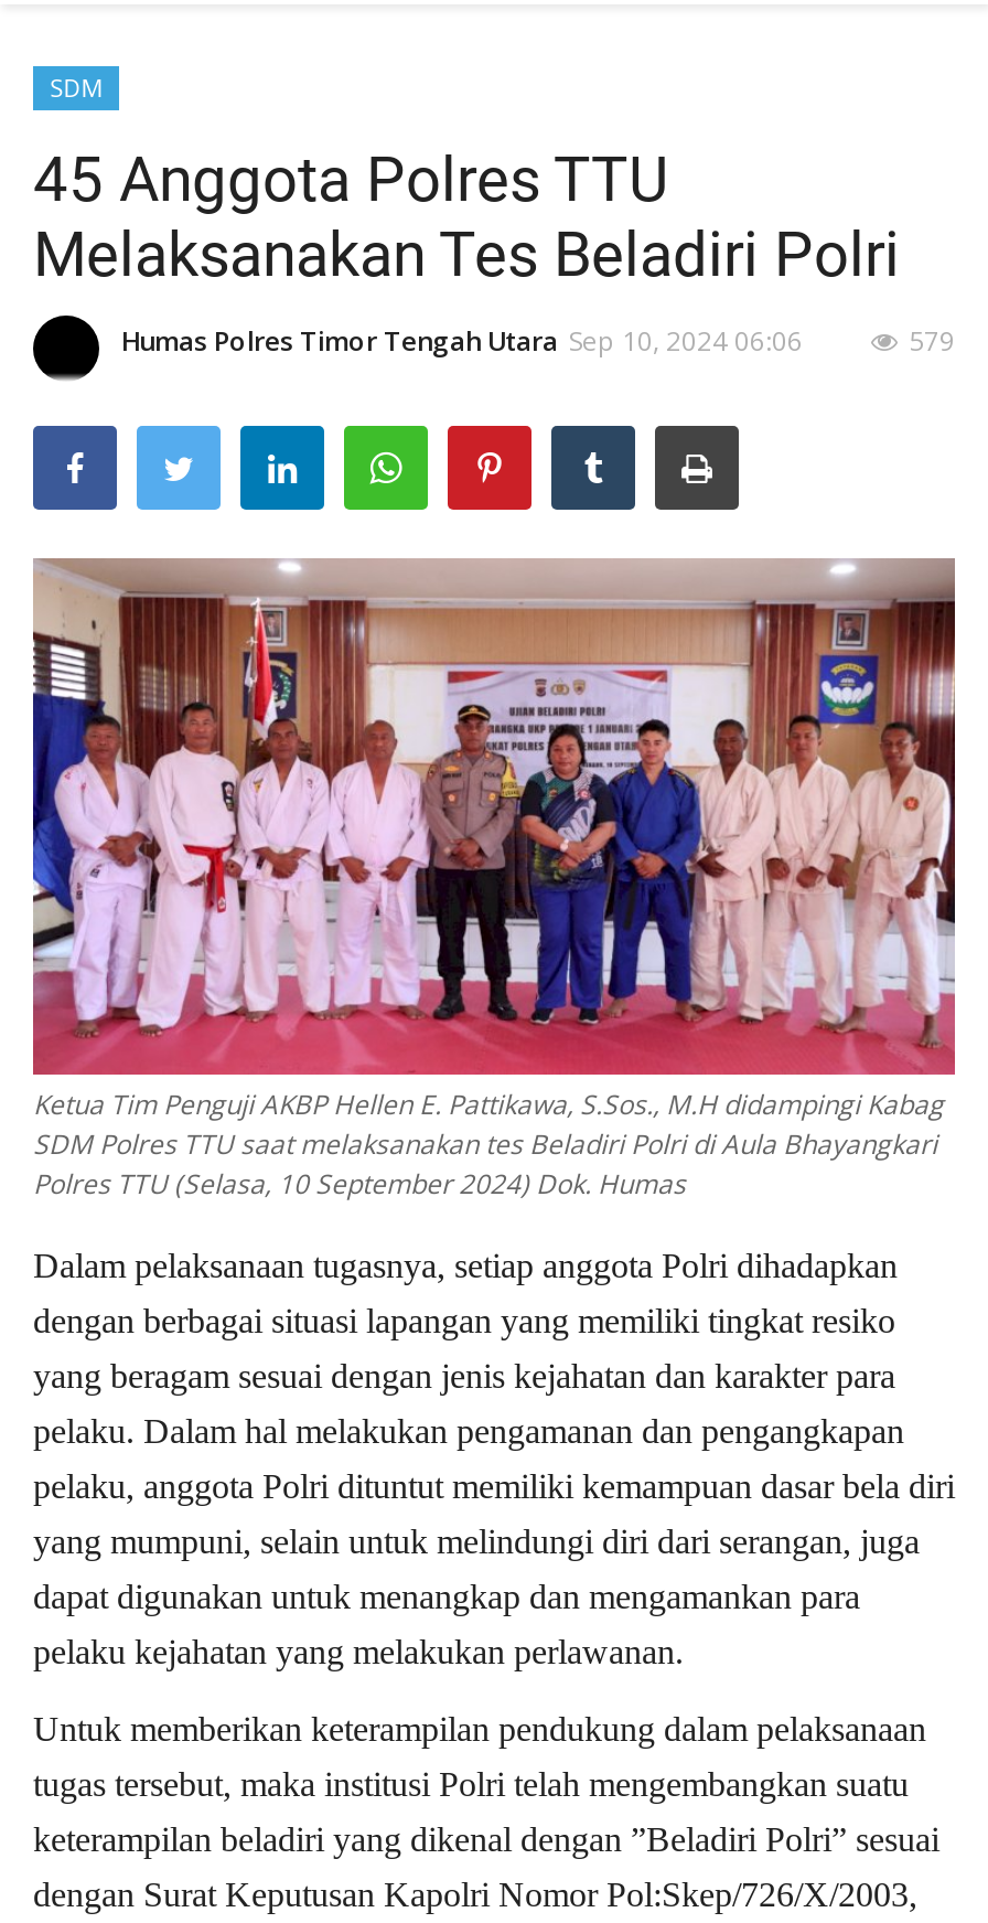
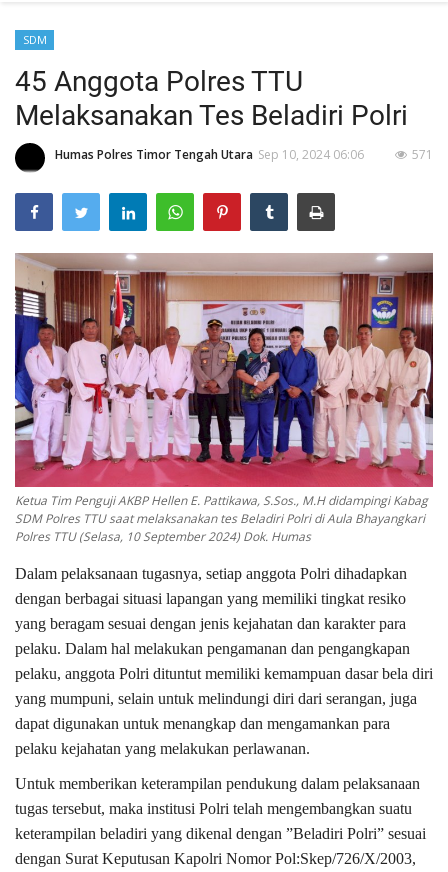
- 579
+ 571
